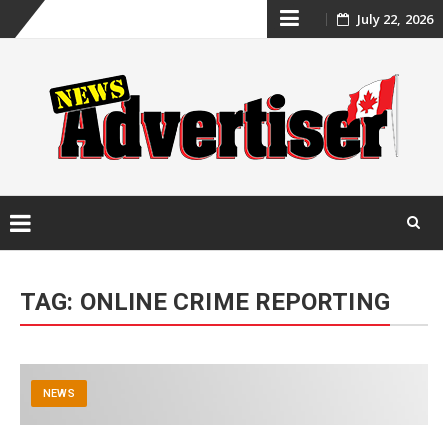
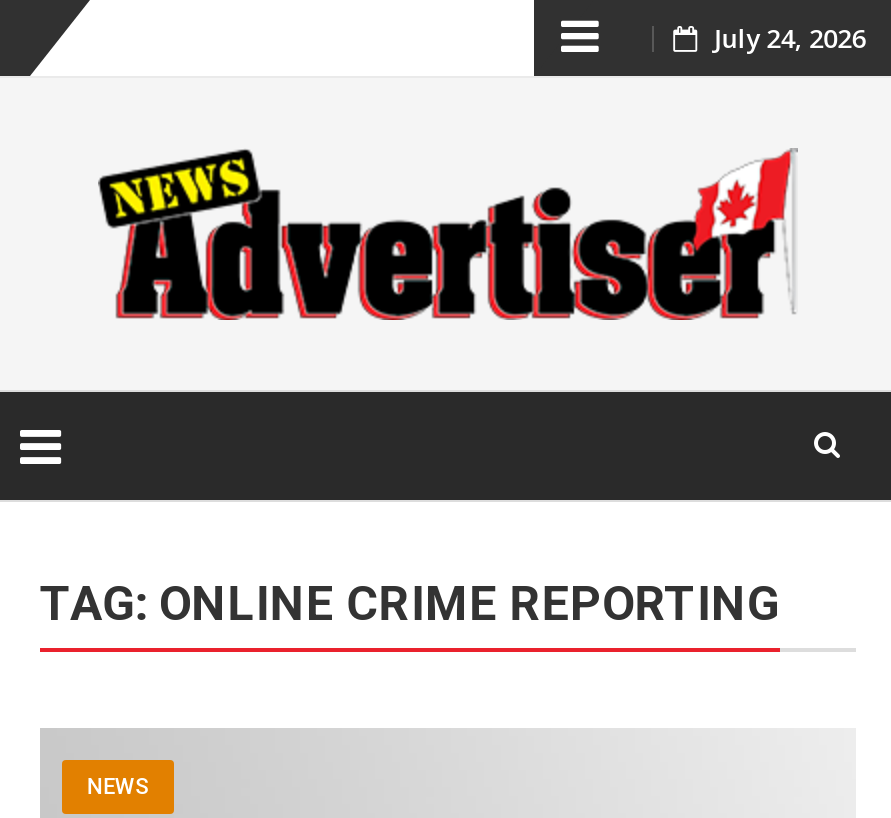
- July 22, 2026
+ July 24, 2026
